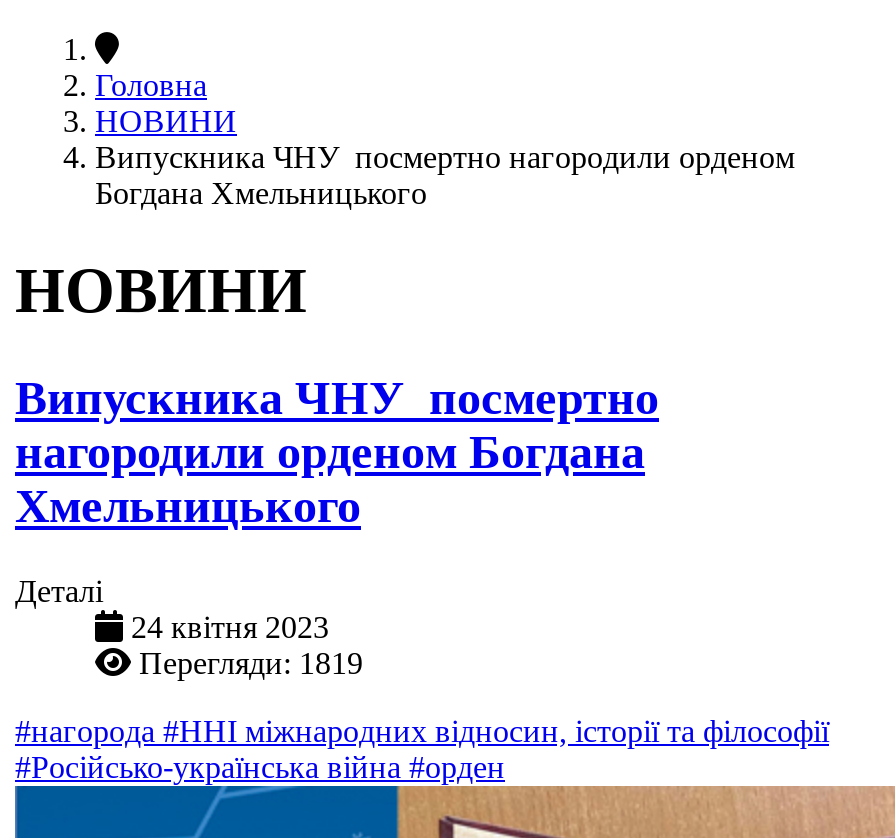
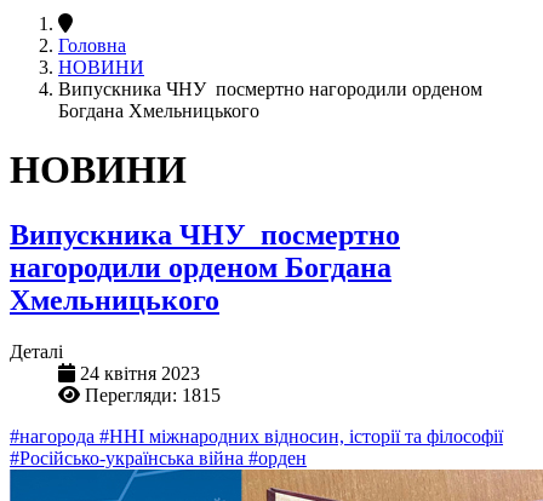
- Перегляди: 1819
+ Перегляди: 1815
